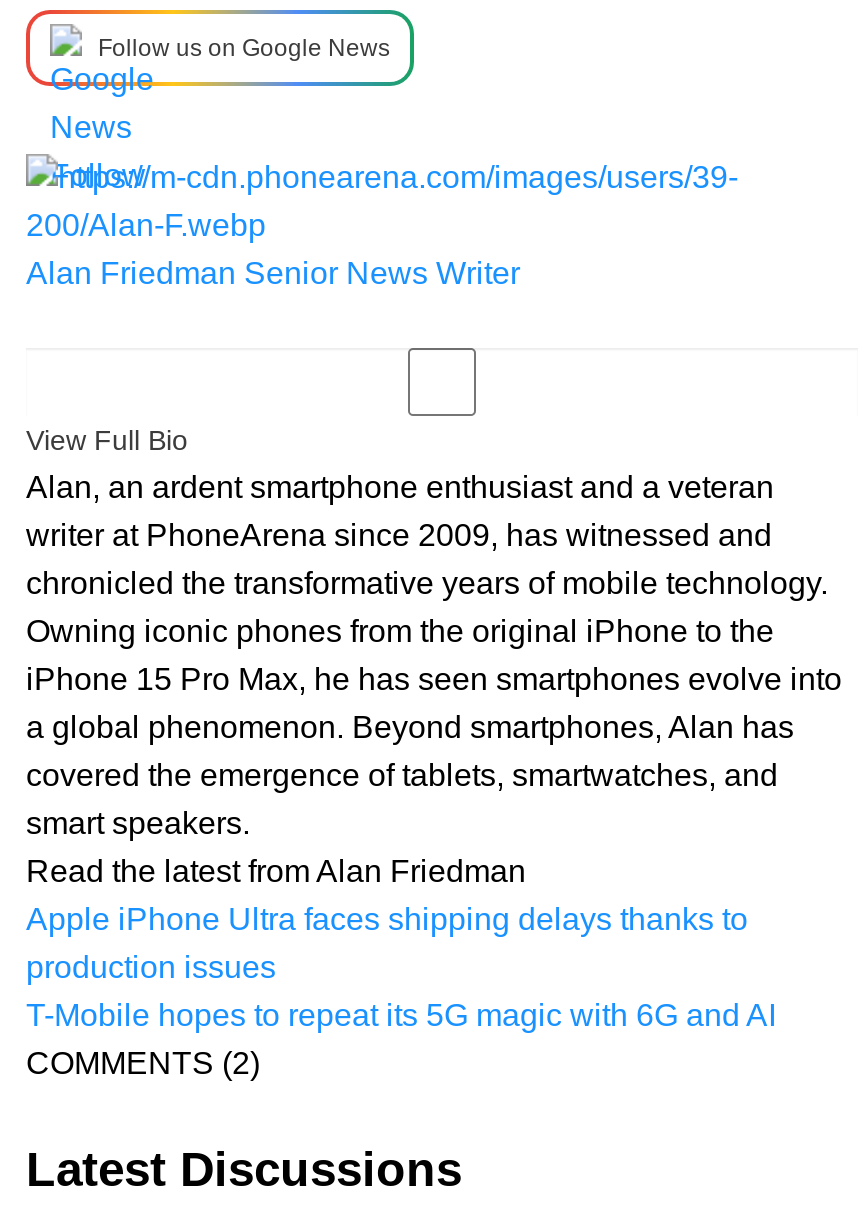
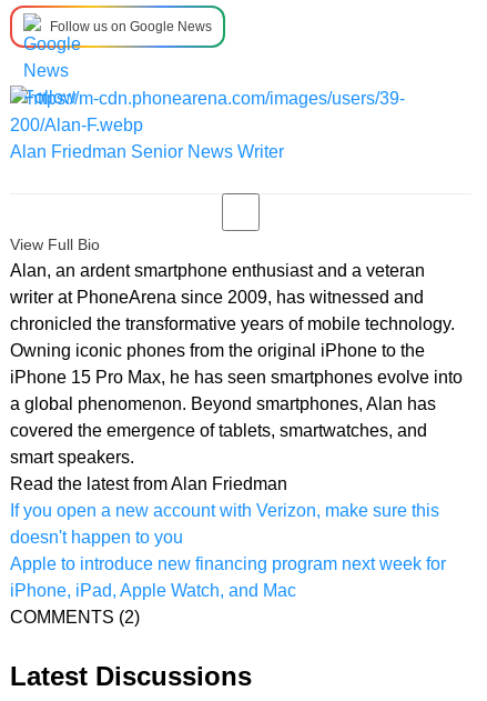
- Apple iPhone Ultra faces shipping delays thanks to
- production issues
- T-Mobile hopes to repeat its 5G magic with 6G and AI
+ If you open a new account with Verizon, make sure this
+ doesn't happen to you
+ Apple to introduce new financing program next week for
+ iPhone, iPad, Apple Watch, and Mac
